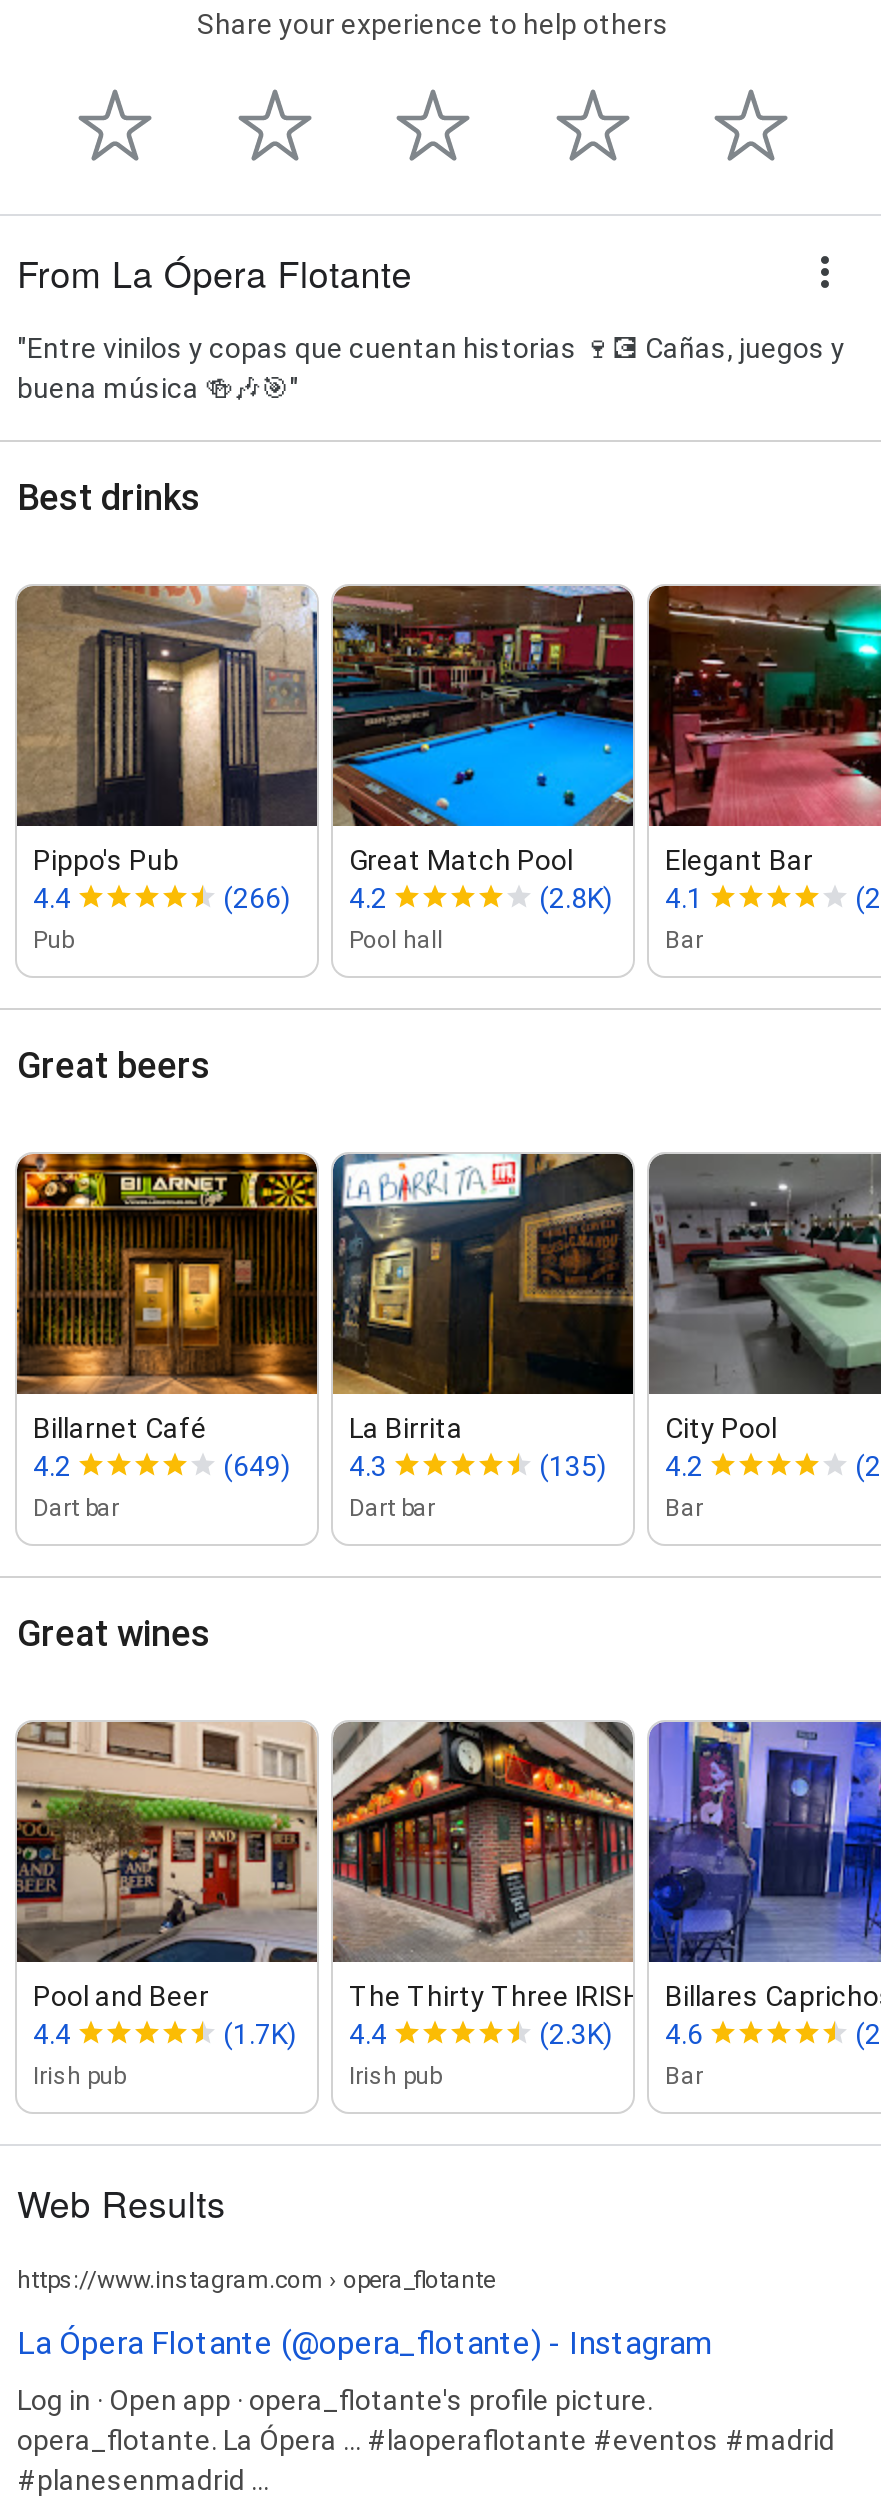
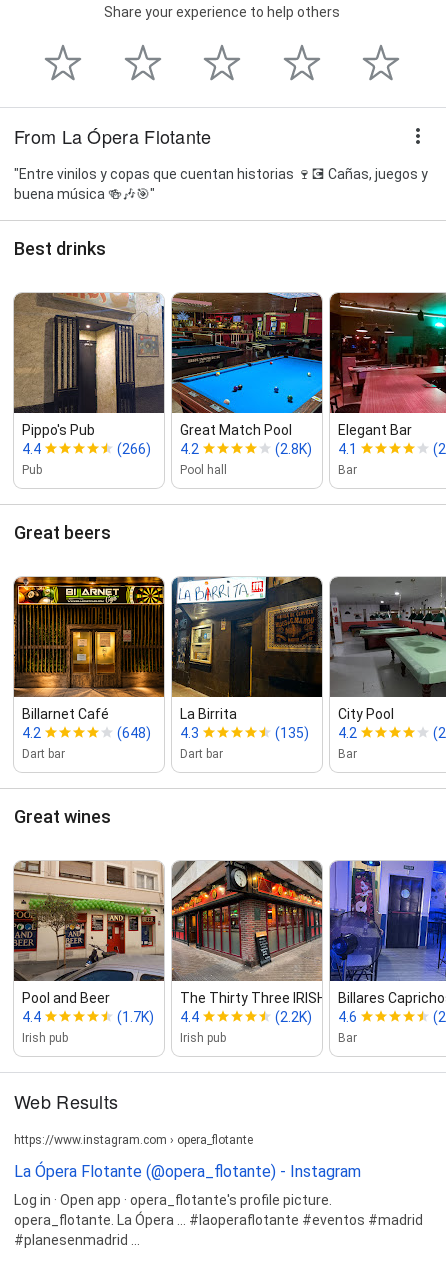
- (649) 4.3
+ (648) 4.3

- (2.3K) 4.6
+ (2.2K) 4.6
